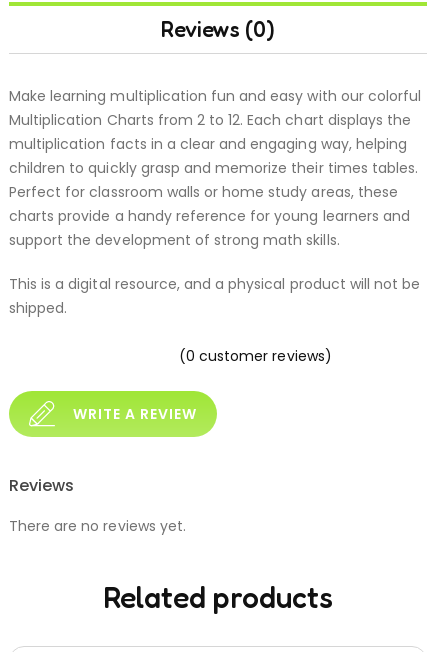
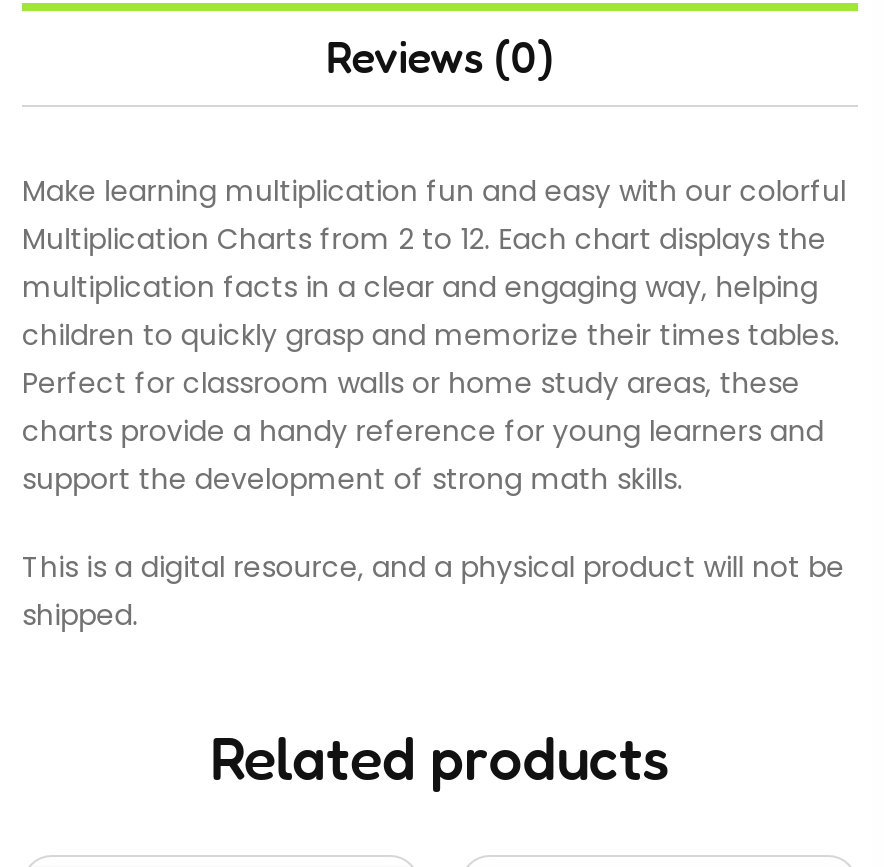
- (0 customer reviews)
- WRITE A REVIEW
- Reviews
- There are no reviews yet.
